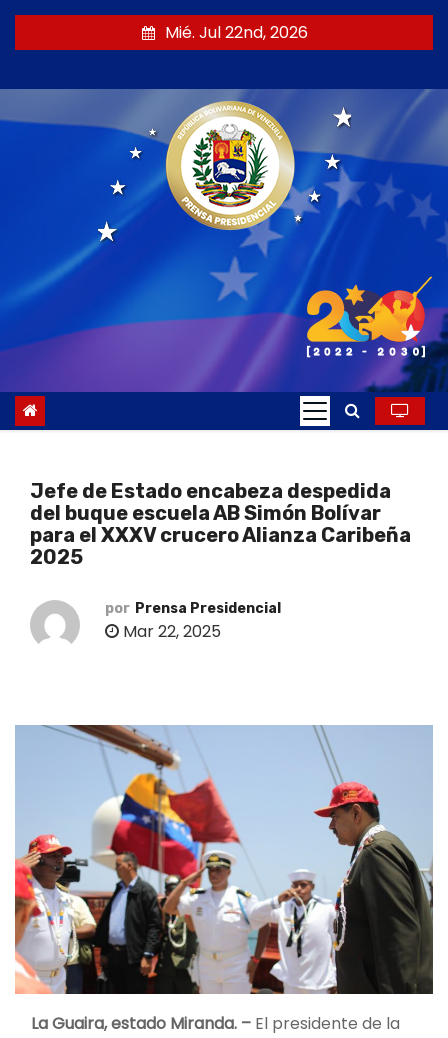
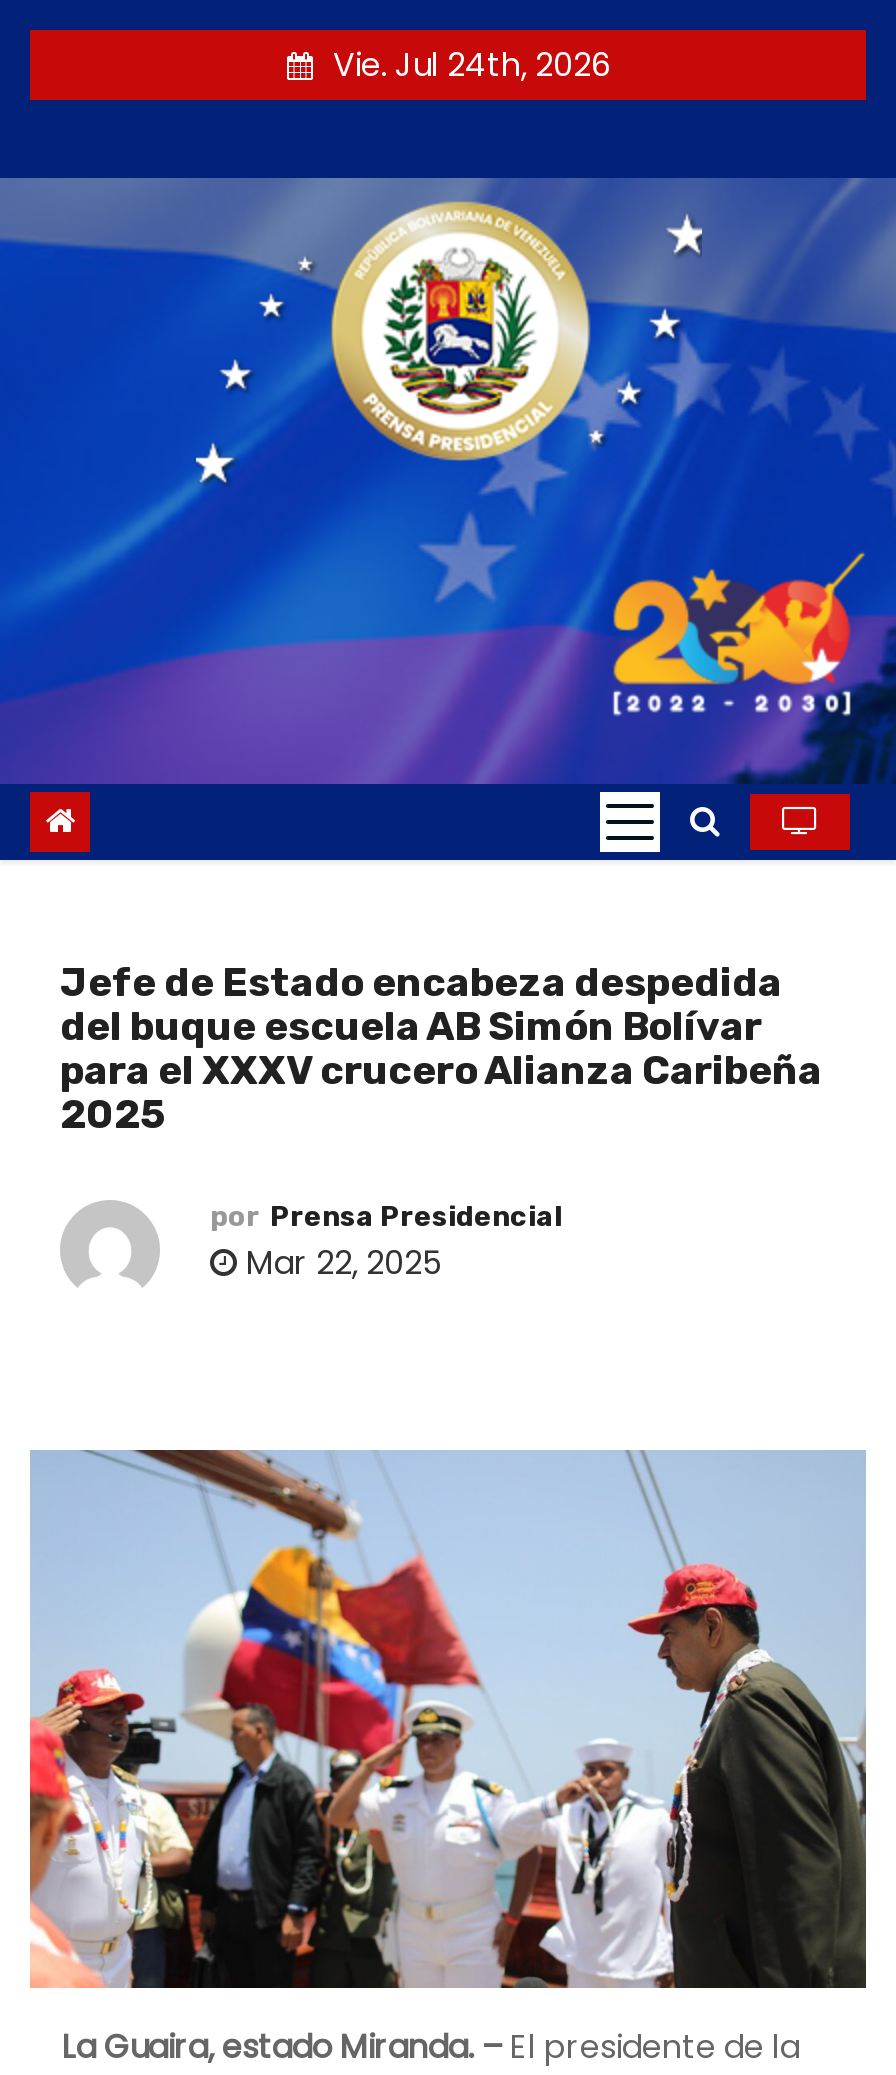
- Mié. Jul 22nd, 2026
+ Vie. Jul 24th, 2026
